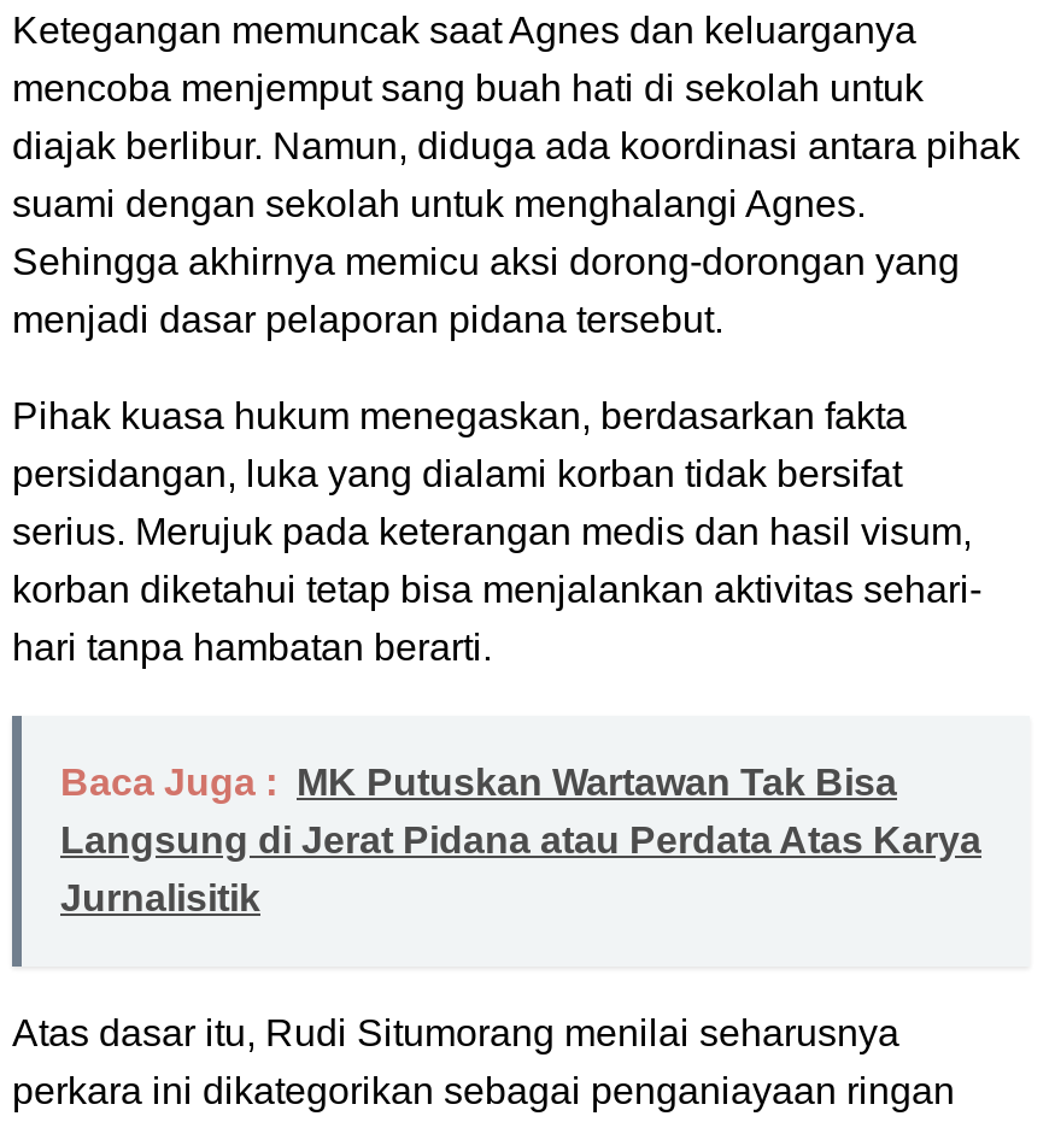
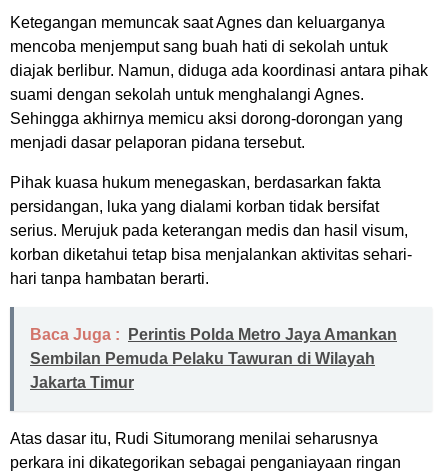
- Baca Juga : MK Putuskan Wartawan Tak Bisa
- Langsung di Jerat Pidana atau Perdata Atas Karya
- Jurnalisitik
+ Baca Juga : Perintis Polda Metro Jaya Amankan
+ Sembilan Pemuda Pelaku Tawuran di Wilayah
+ Jakarta Timur
